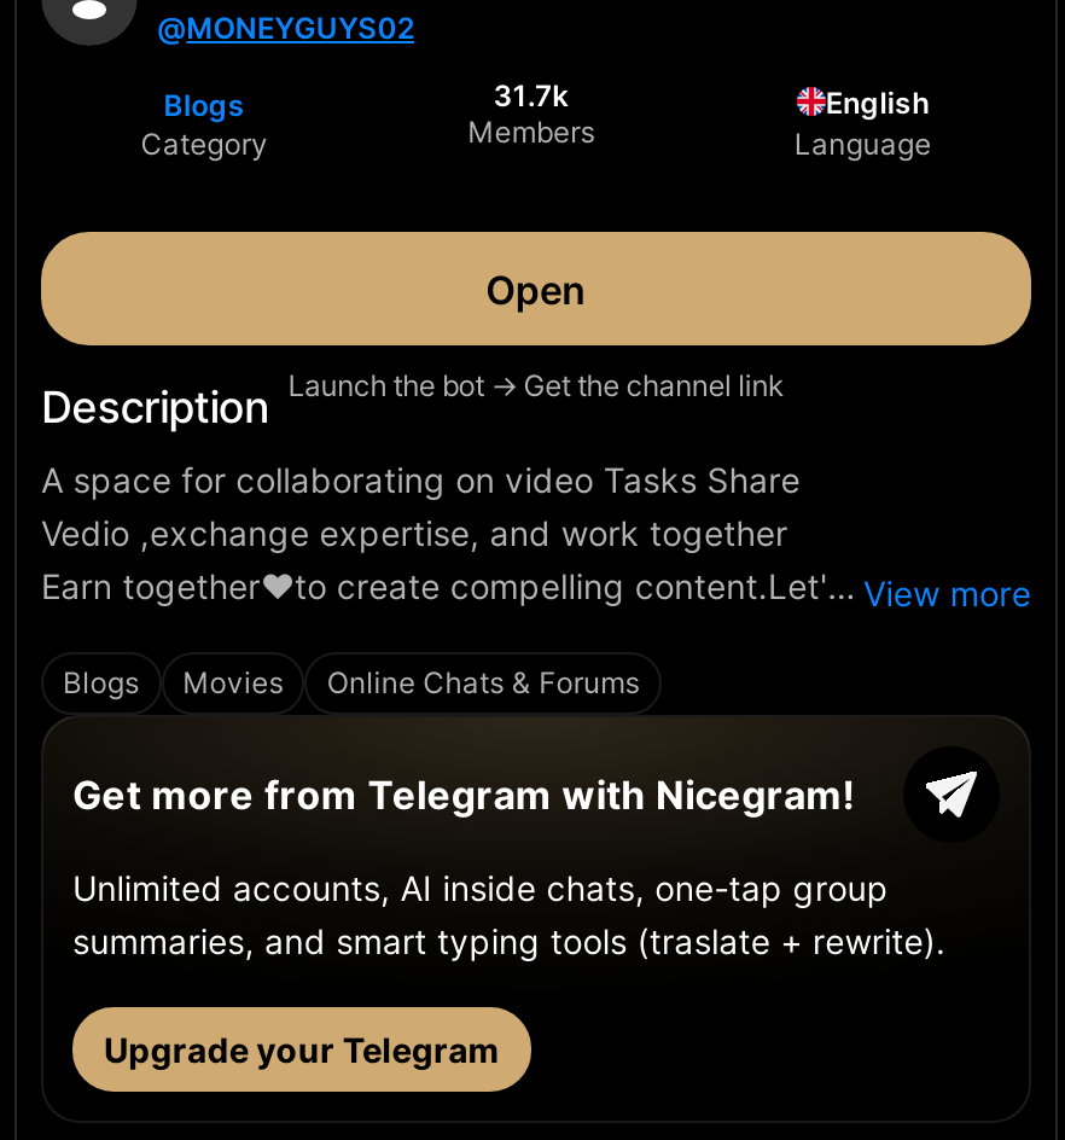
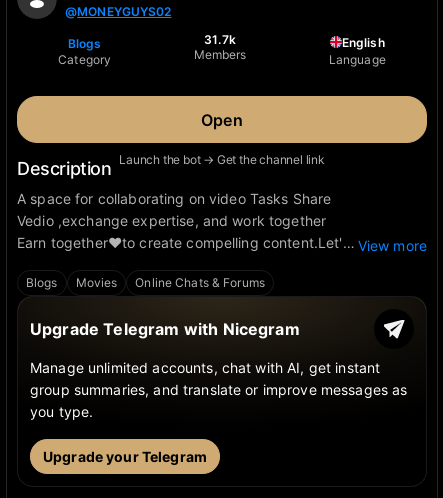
- Get more from Telegram with Nicegram!
+ Upgrade Telegram with Nicegram

- Unlimited accounts, AI inside chats, one-tap group
- summaries, and smart typing tools (traslate + rewrite).
+ Manage unlimited accounts, chat with AI, get instant
+ group summaries, and translate or improve messages as
+ you type.
